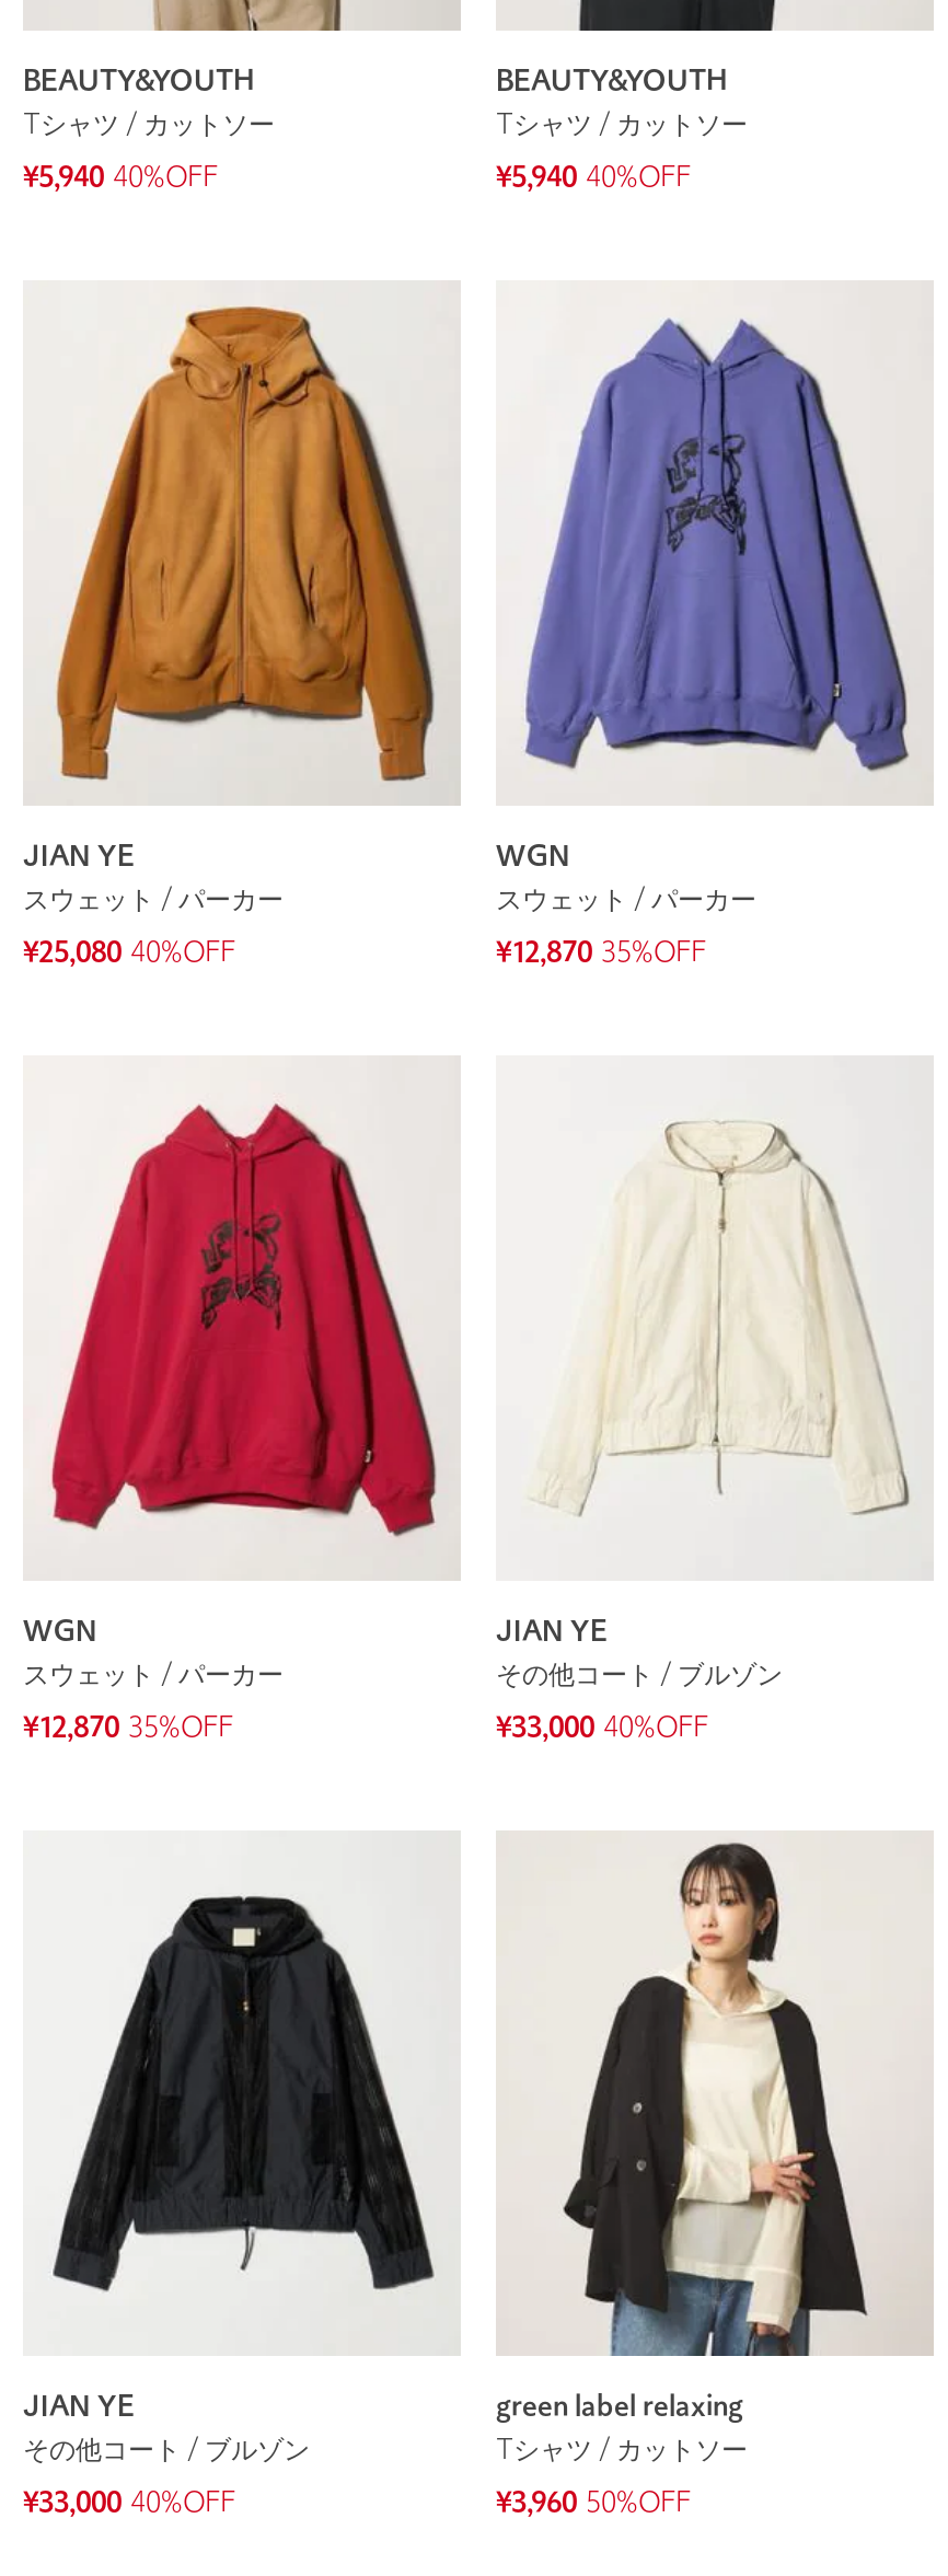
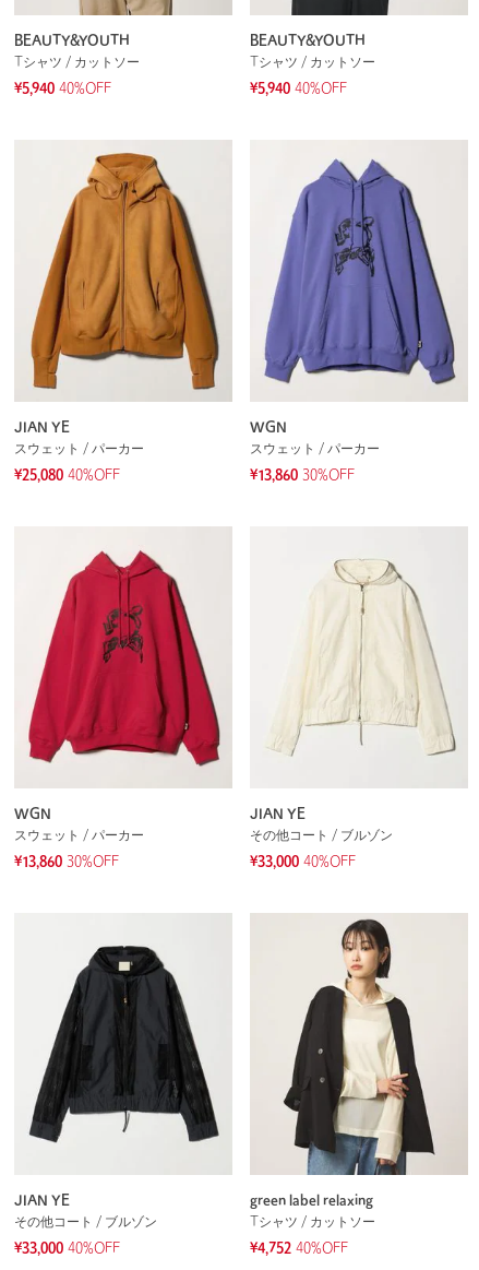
- ¥12,870 35%OFF
+ ¥13,860 30%OFF

- ¥12,870 35%OFF
+ ¥13,860 30%OFF

- ¥3,960 50%OFF
+ ¥4,752 40%OFF
